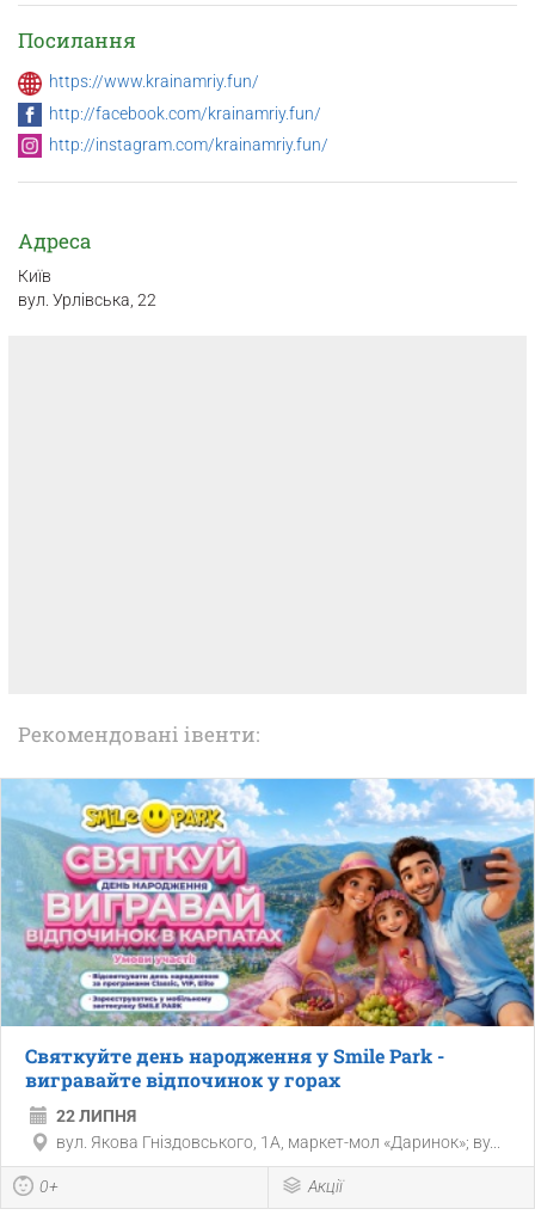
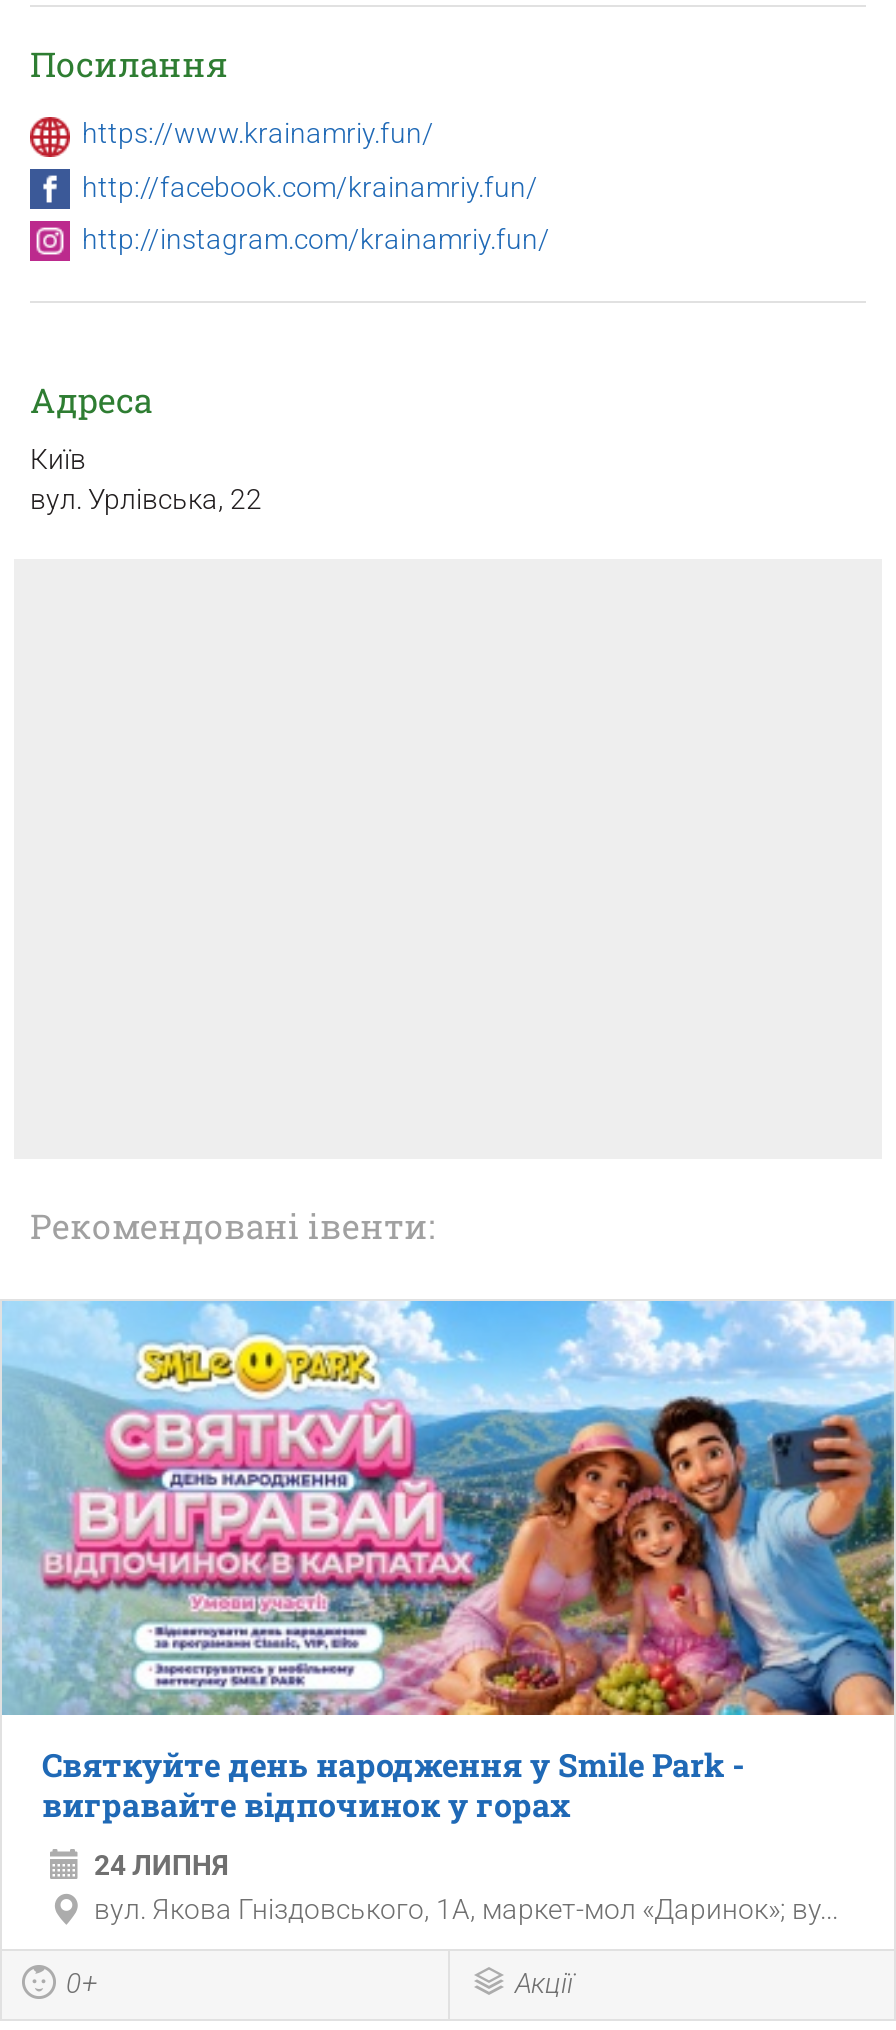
- 22 ЛИПНЯ
+ 24 ЛИПНЯ
